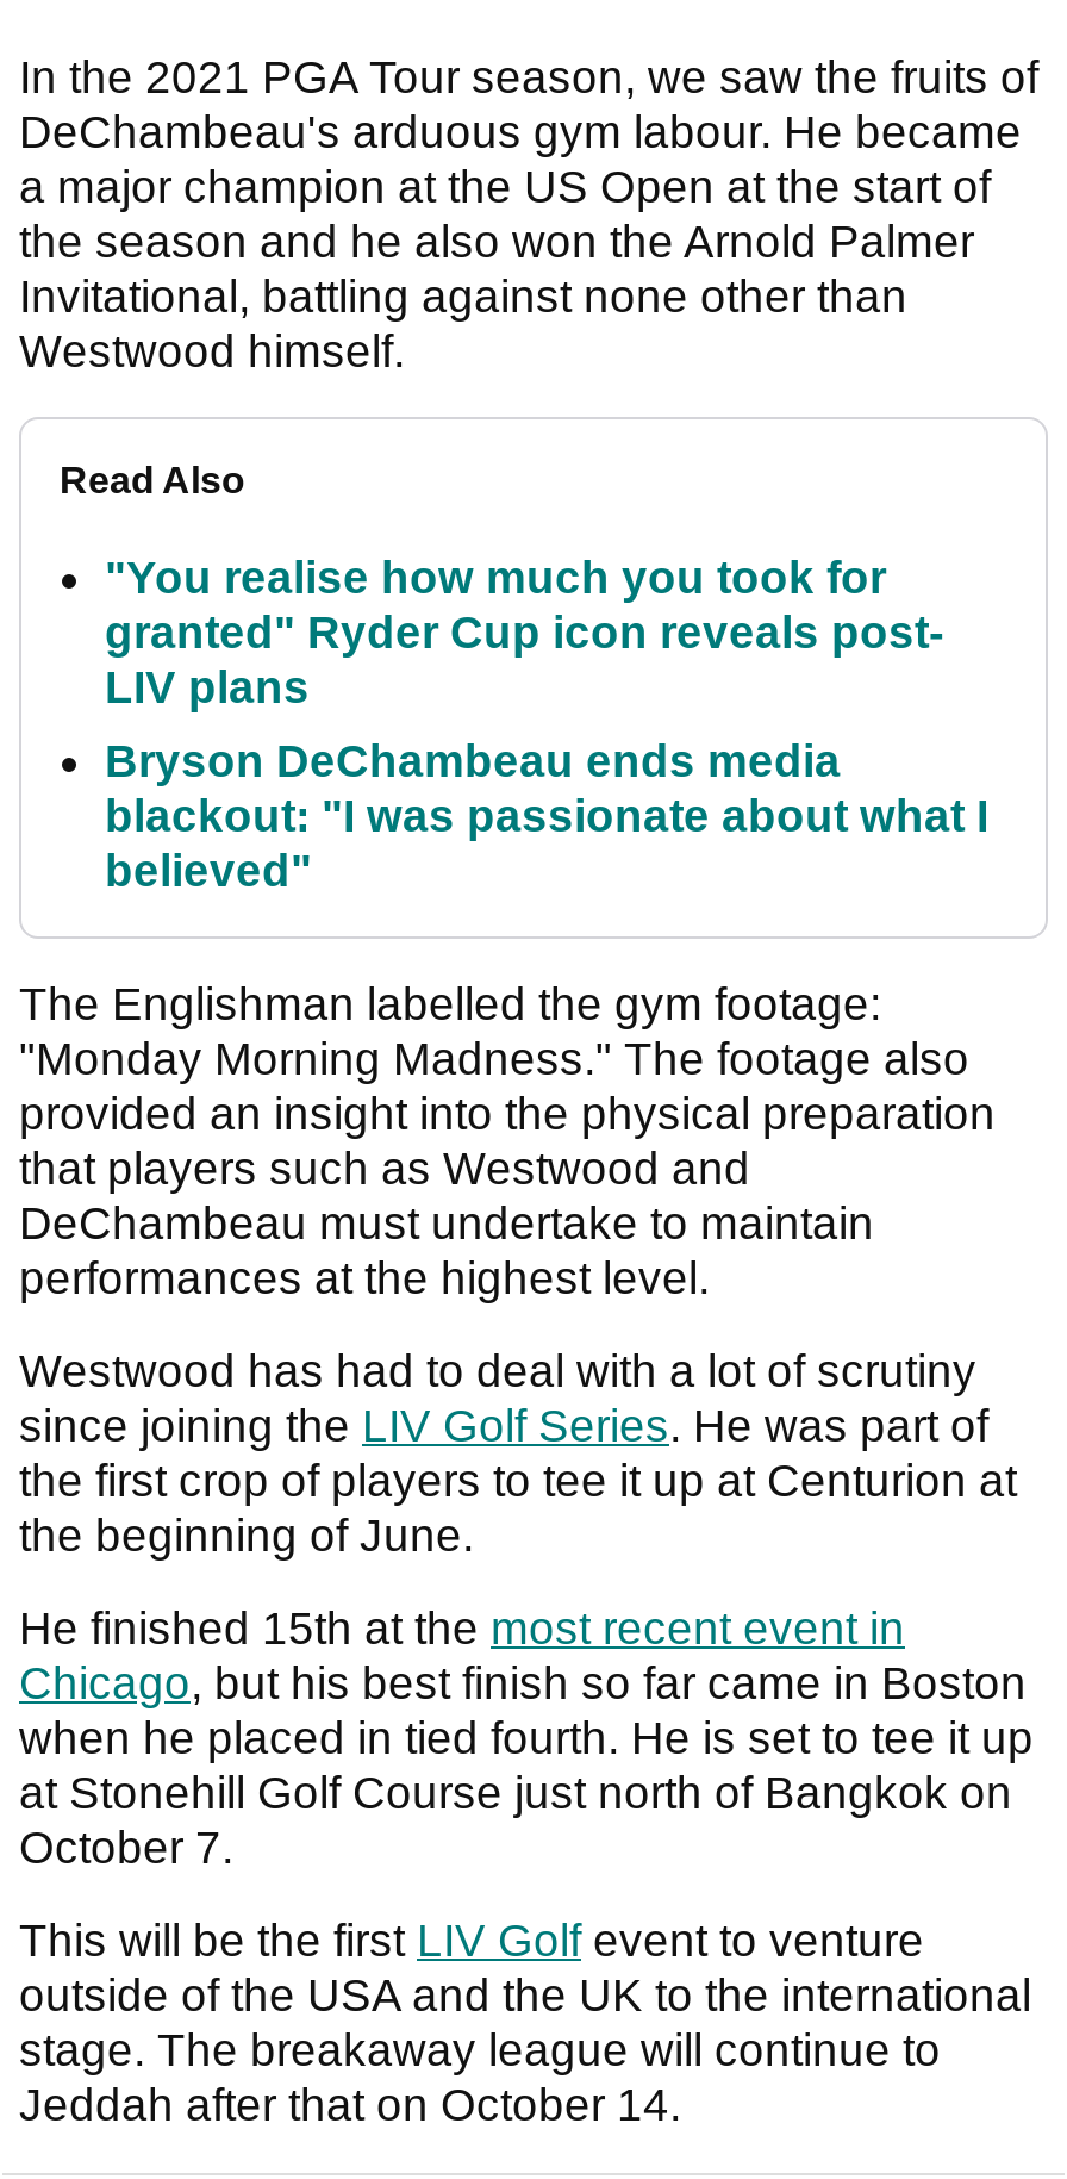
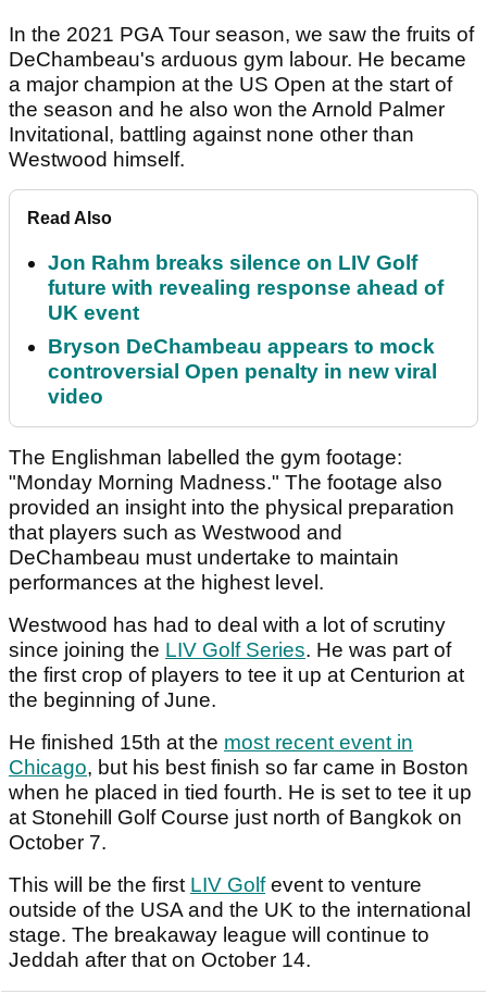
- "You realise how much you took for
- granted" Ryder Cup icon reveals post-
- LIV plans
+ Jon Rahm breaks silence on LIV Golf
+ future with revealing response ahead of
+ UK event

- Bryson DeChambeau ends media
- blackout: "I was passionate about what I
- believed"
+ Bryson DeChambeau appears to mock
+ controversial Open penalty in new viral
+ video
